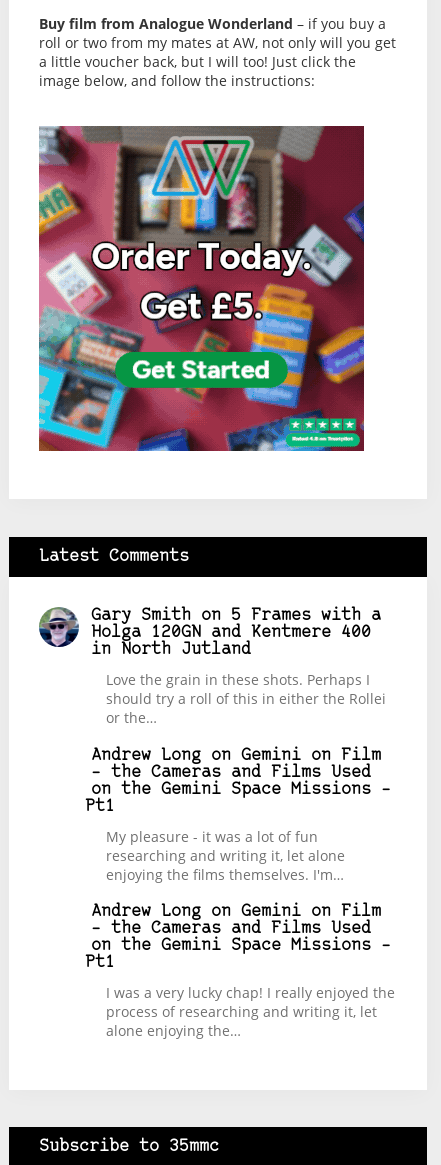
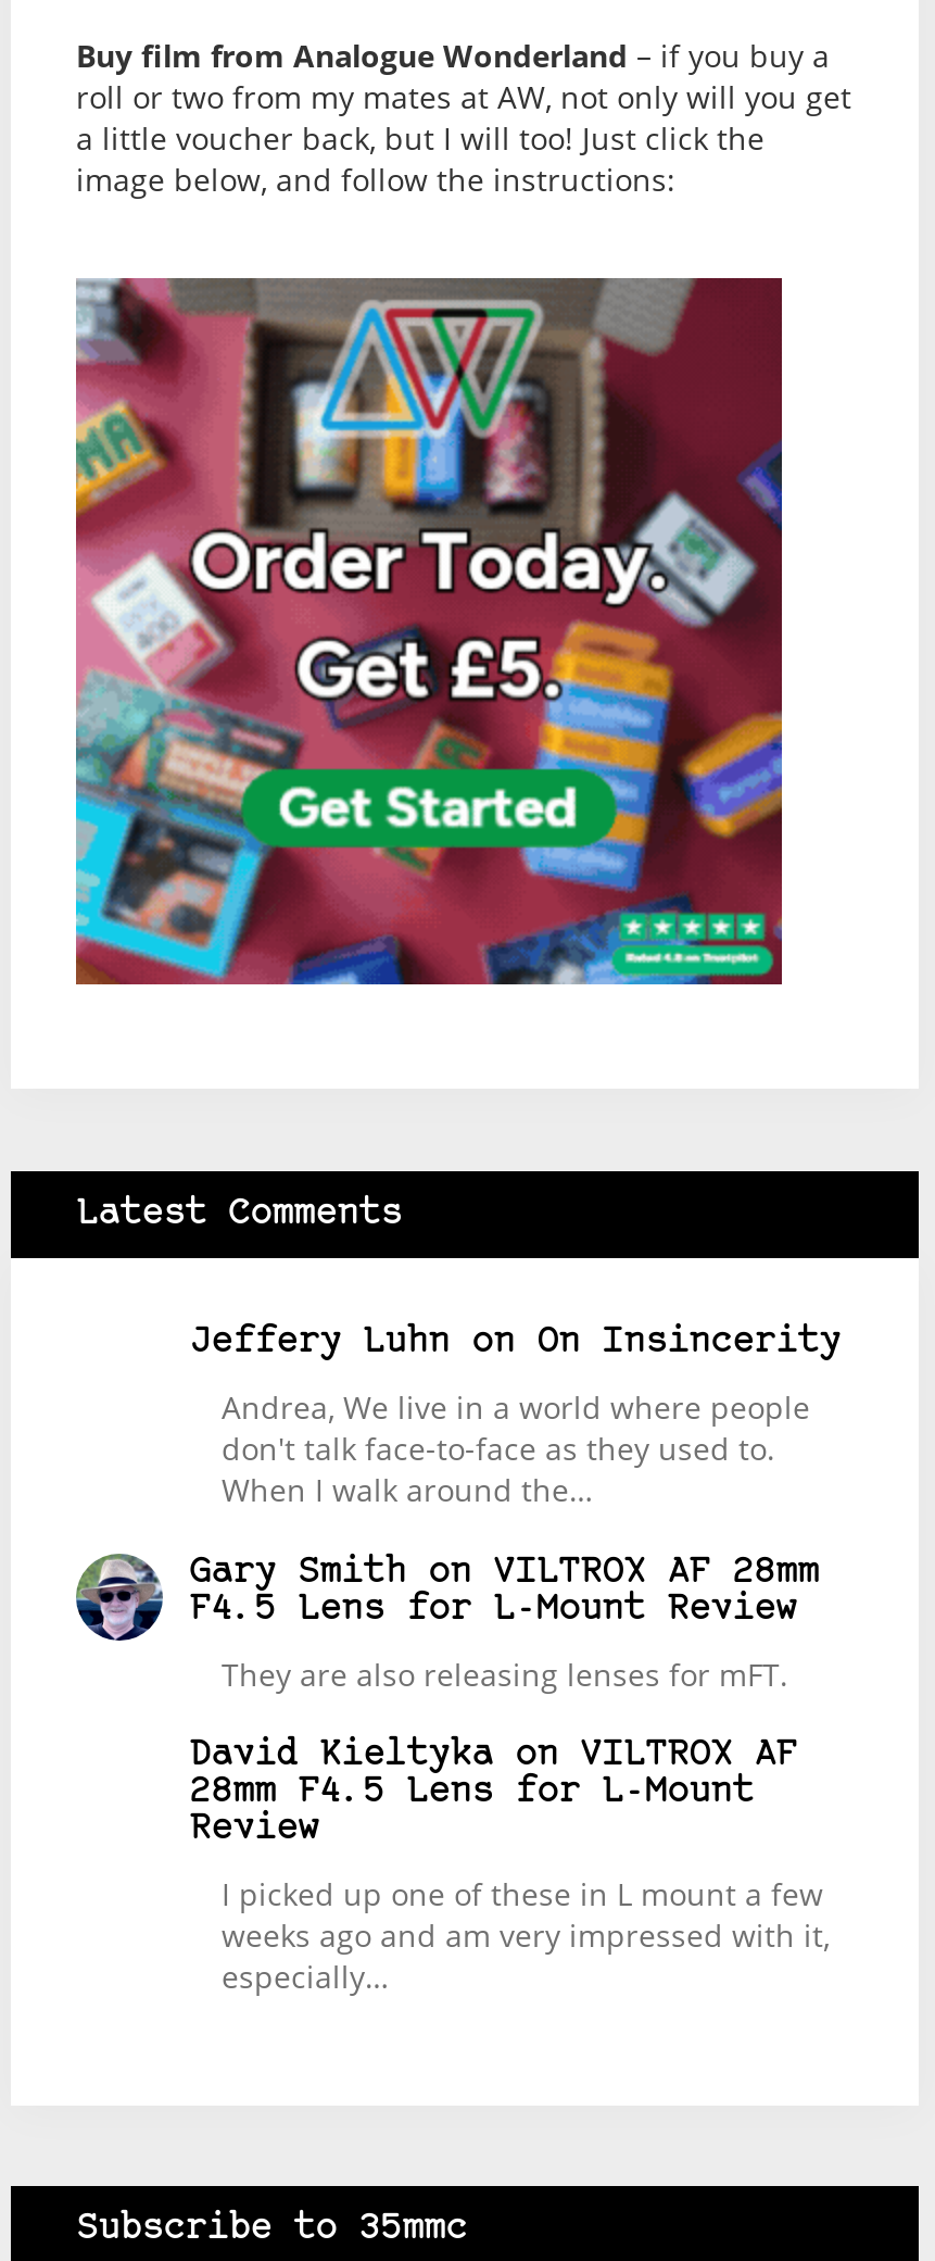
moved down: [image]

- Gary Smith on 5 Frames with a
- Holga 120GN and Kentmere 400
- in North Jutland
+ Jeffery Luhn on On Insincerity

- Love the grain in these shots. Perhaps I
- should try a roll of this in either the Rollei
- or the…
+ Andrea, We live in a world where people
+ don't talk face-to-face as they used to.
+ When I walk around the…

- Andrew Long on Gemini on Film
- – the Cameras and Films Used
- on the Gemini Space Missions –
- Pt1
+ Gary Smith on VILTROX AF 28mm
+ F4.5 Lens for L-Mount Review

- My pleasure - it was a lot of fun
- researching and writing it, let alone
- enjoying the films themselves. I'm…
+ They are also releasing lenses for mFT.

- Andrew Long on Gemini on Film
- – the Cameras and Films Used
- on the Gemini Space Missions –
- Pt1
+ David Kieltyka on VILTROX AF
+ 28mm F4.5 Lens for L-Mount
+ Review

- I was a very lucky chap! I really enjoyed the
- process of researching and writing it, let
- alone enjoying the…
+ I picked up one of these in L mount a few
+ weeks ago and am very impressed with it,
+ especially…
